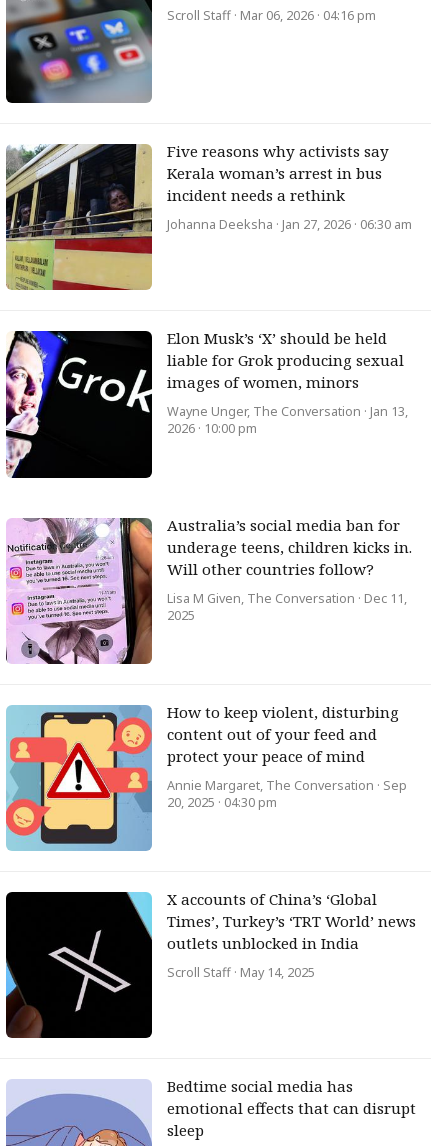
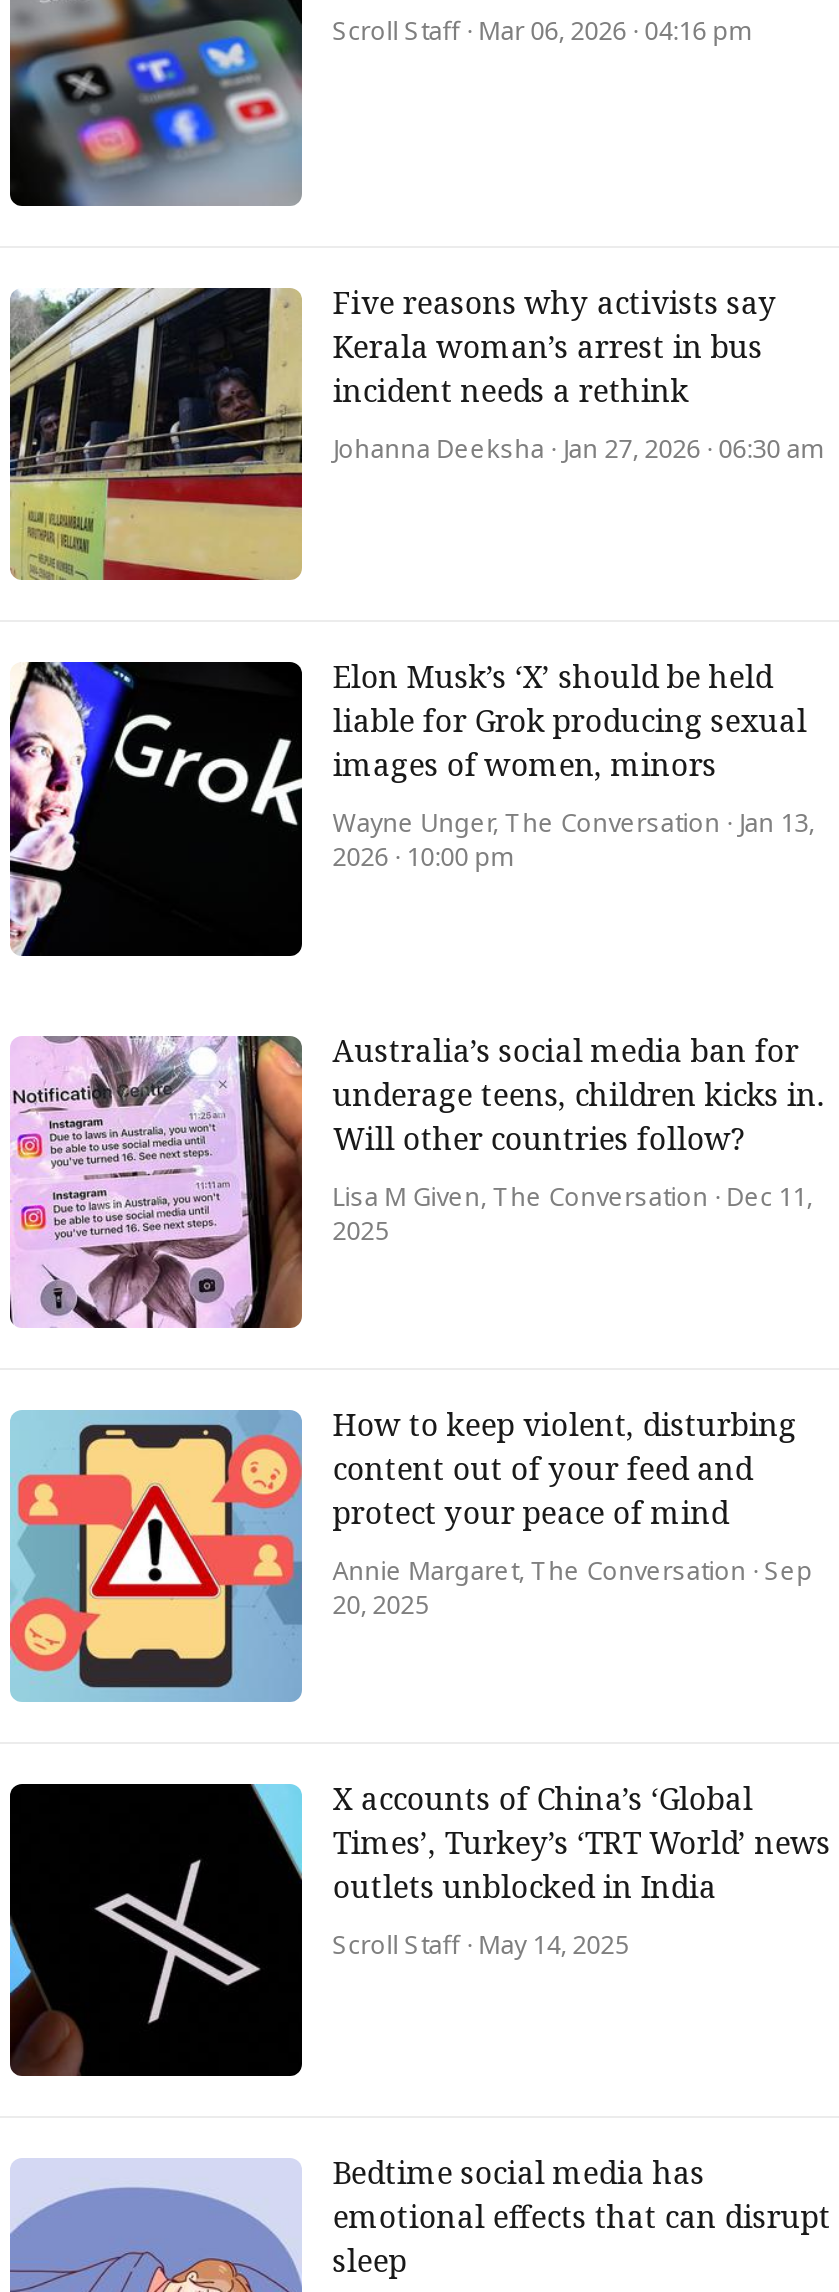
- 20, 2025 · 04:30 pm
+ 20, 2025
